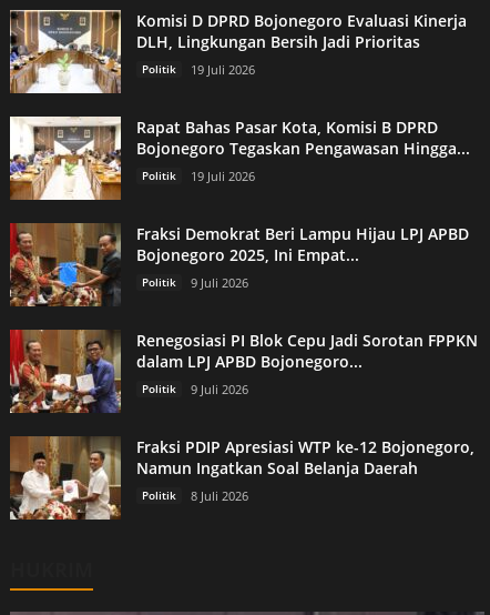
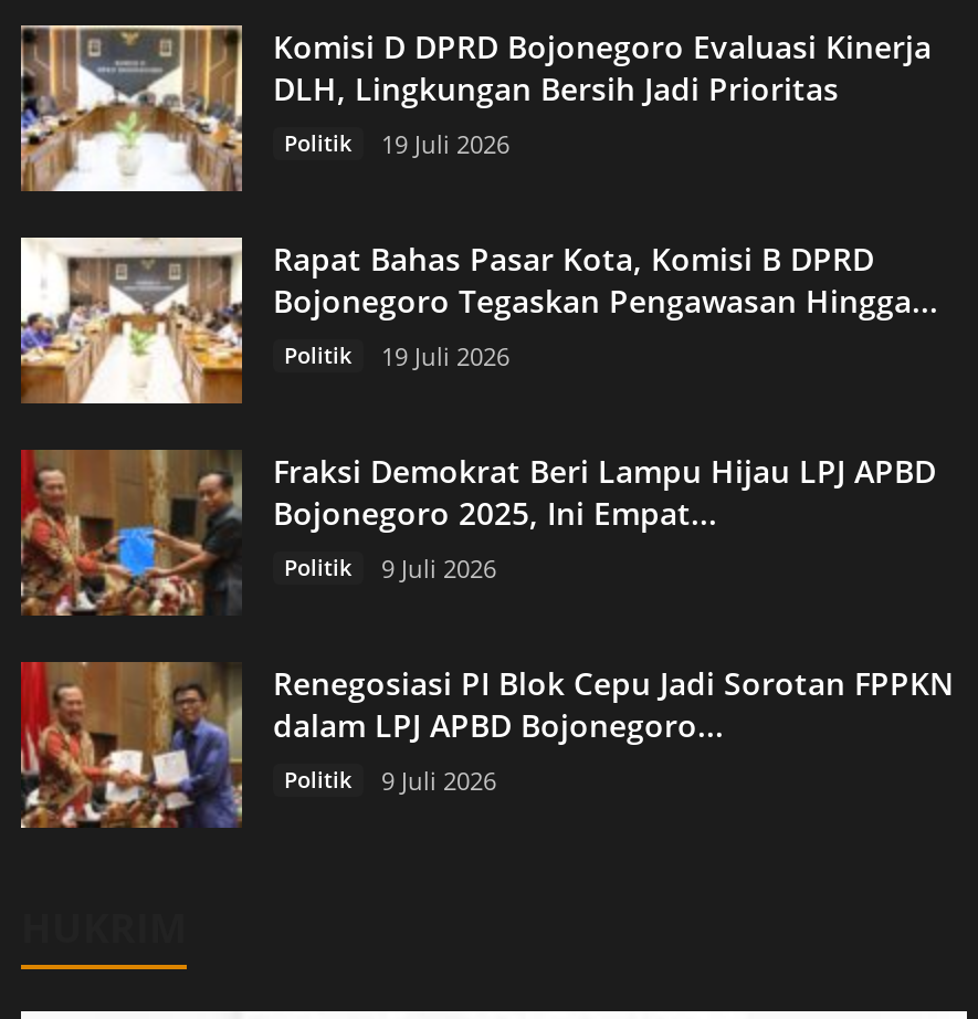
- [image]
- Fraksi PDIP Apresiasi WTP ke-12 Bojonegoro,
- Namun Ingatkan Soal Belanja Daerah
- Politik
- 8 Juli 2026
